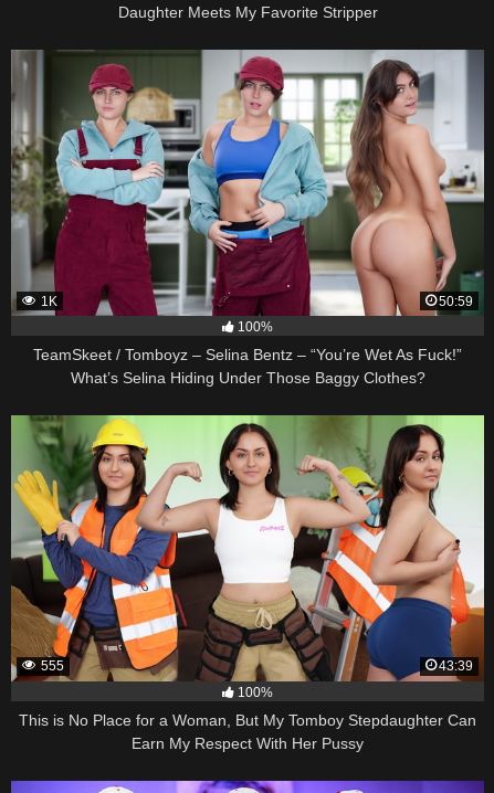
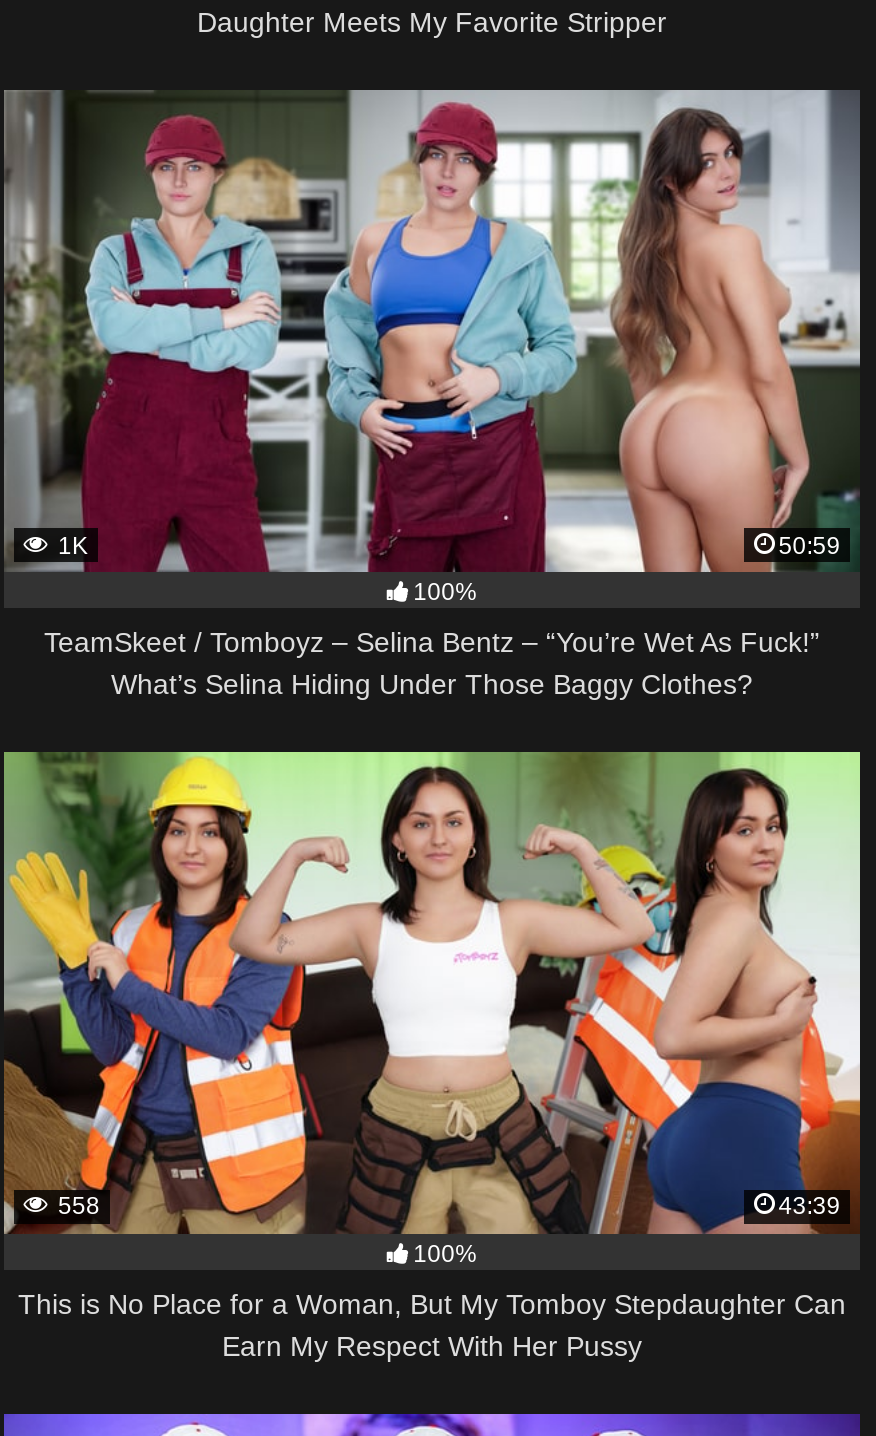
- 555
+ 558
